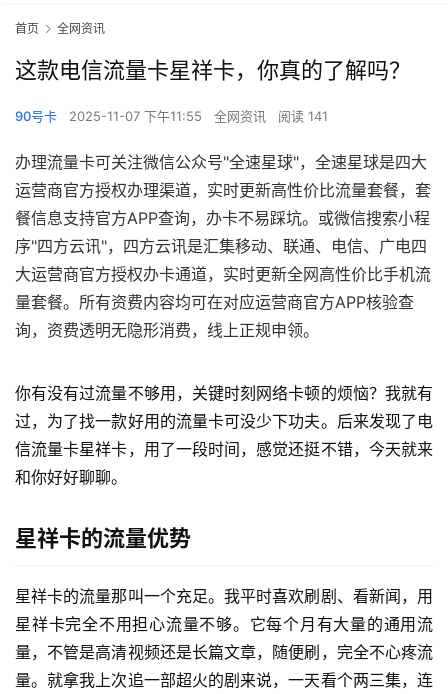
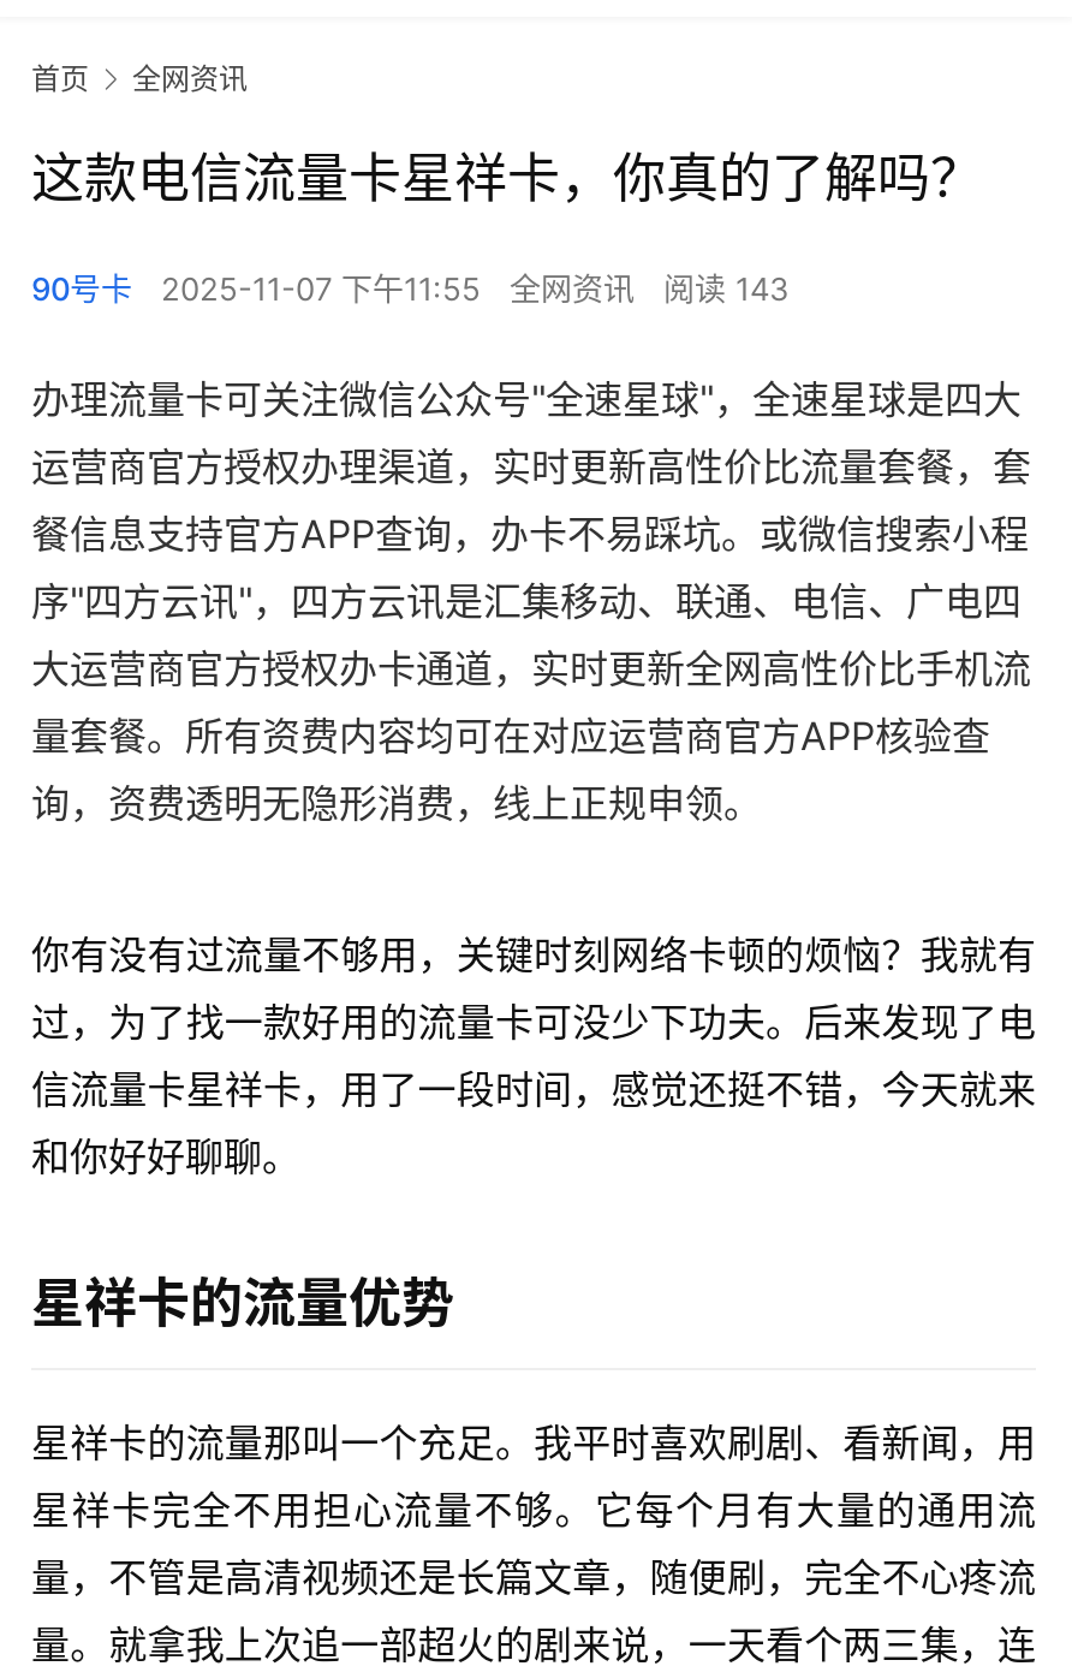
- 90号卡 2025-11-07 下午11:55 全网资讯 阅读 141
+ 90号卡 2025-11-07 下午11:55 全网资讯 阅读 143
